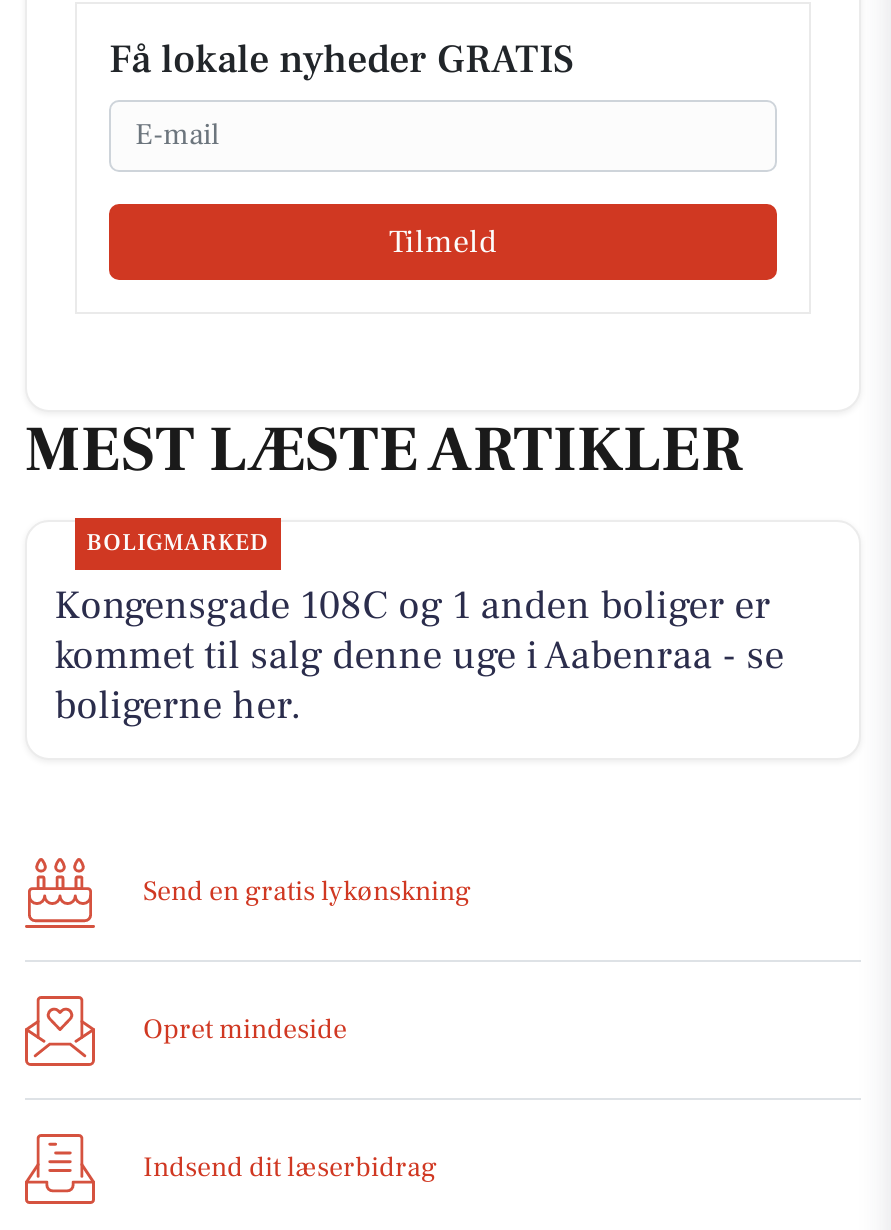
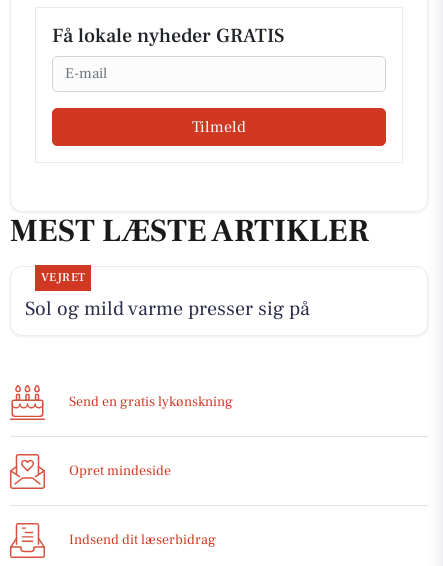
- BOLIGMARKED
- Kongensgade 108C og 1 anden boliger er
- kommet til salg denne uge i Aabenraa - se
- boligerne her.
+ VEJRET
+ Sol og mild varme presser sig på
